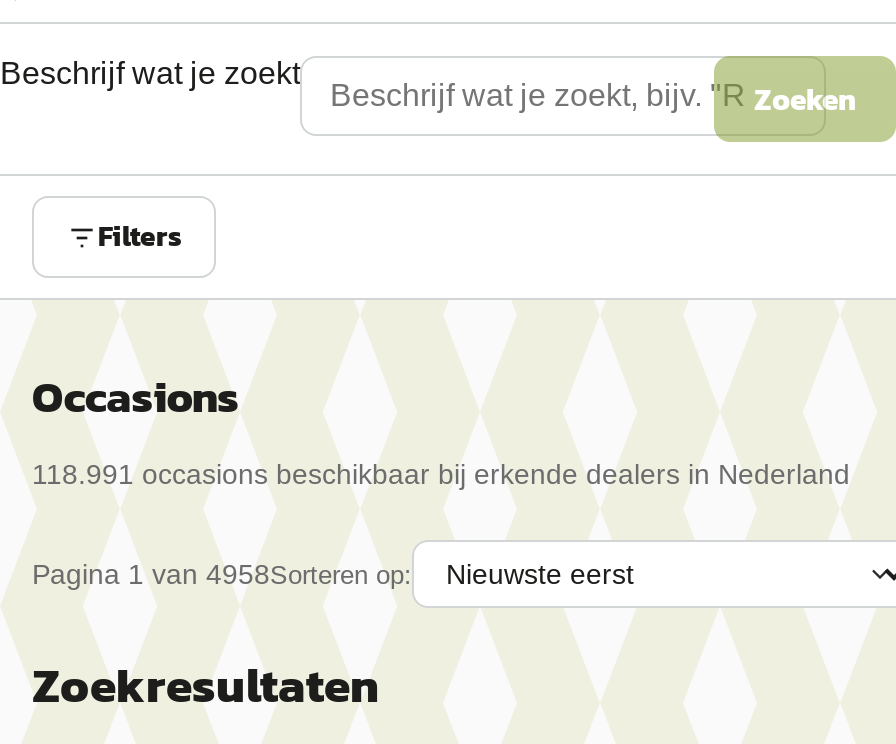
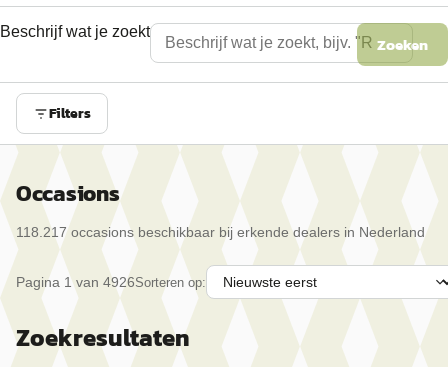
- 118.991 occasions beschikbaar bij erkende dealers in Nederland
+ 118.217 occasions beschikbaar bij erkende dealers in Nederland

- Pagina 1 van 4958Sorteren op:
+ Pagina 1 van 4926Sorteren op:
